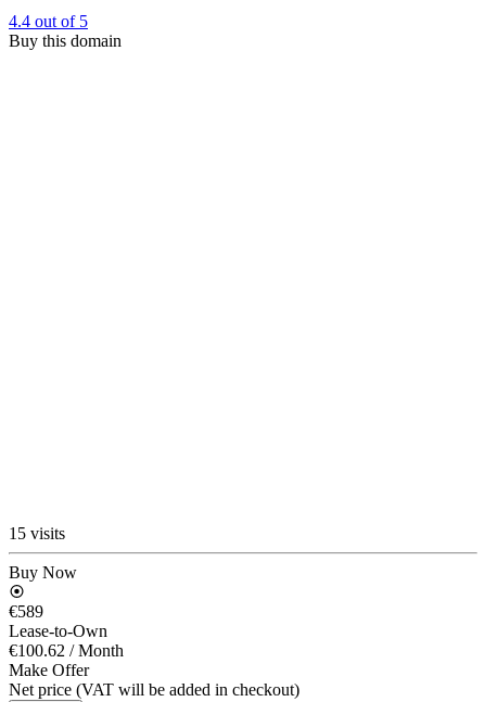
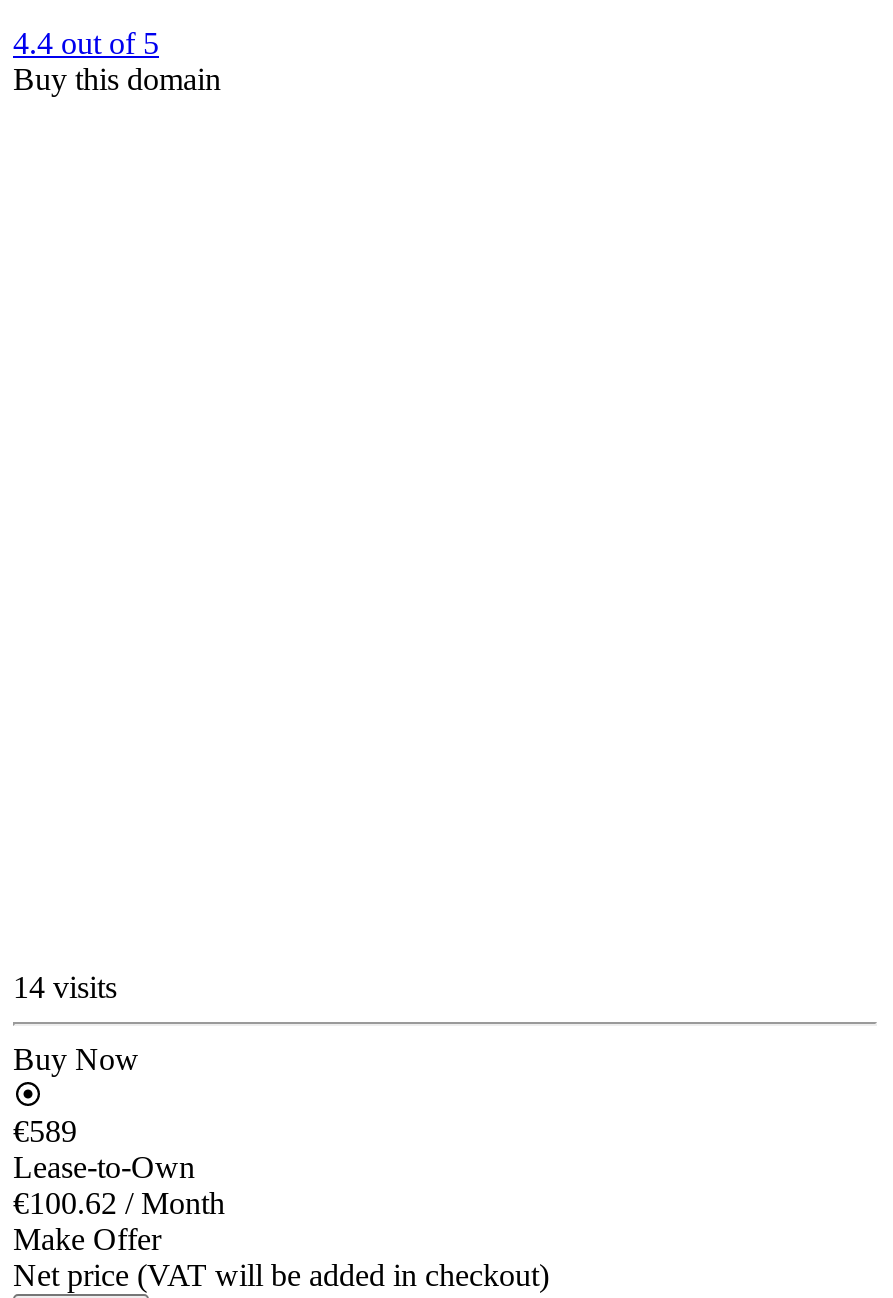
- 15 visits
+ 14 visits
